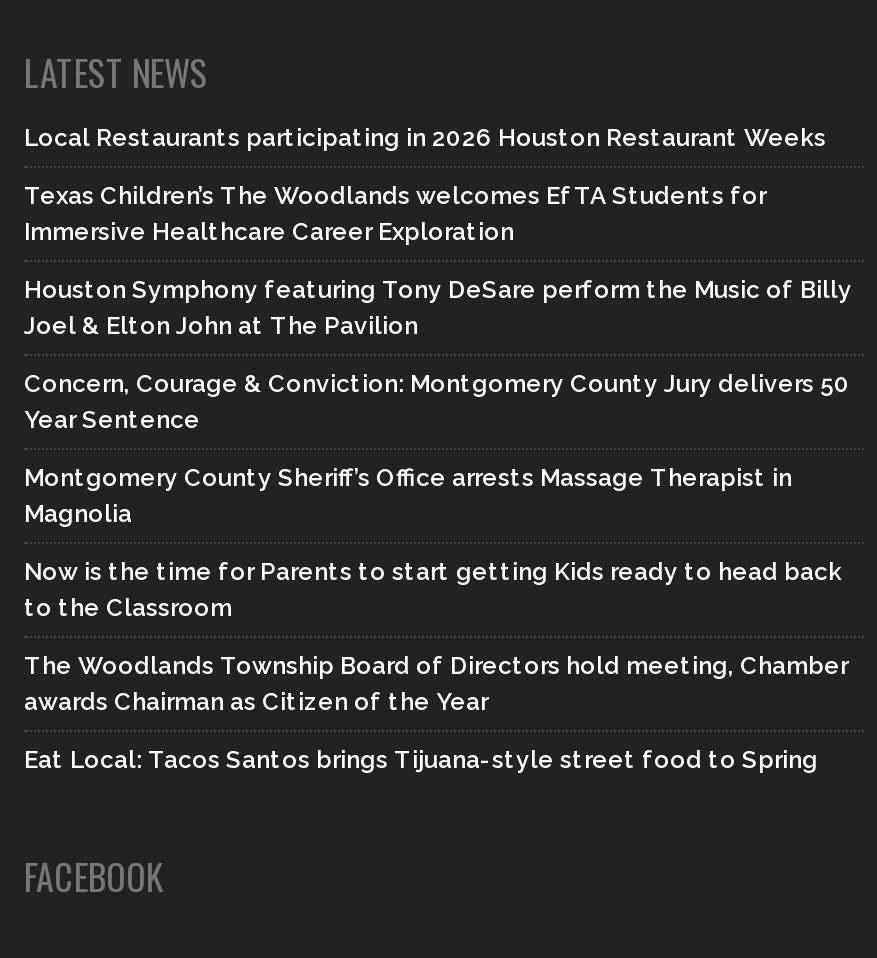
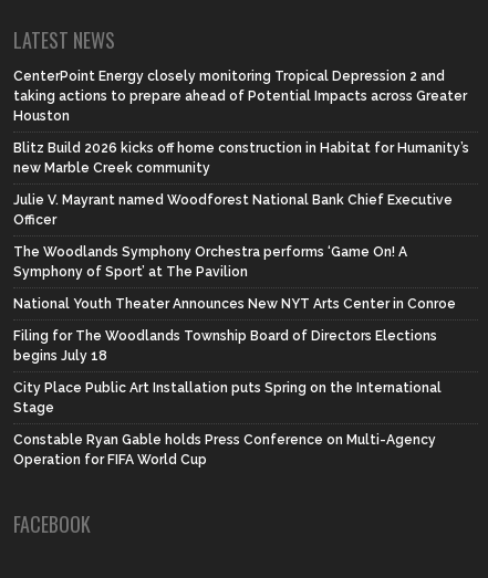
- Local Restaurants participating in 2026 Houston Restaurant Weeks
+ CenterPoint Energy closely monitoring Tropical Depression 2 and
+ taking actions to prepare ahead of Potential Impacts across Greater
+ Houston

- Texas Children’s The Woodlands welcomes EfTA Students for
- Immersive Healthcare Career Exploration
+ Blitz Build 2026 kicks off home construction in Habitat for Humanity’s
+ new Marble Creek community

- Houston Symphony featuring Tony DeSare perform the Music of Billy
- Joel & Elton John at The Pavilion
+ Julie V. Mayrant named Woodforest National Bank Chief Executive
+ Officer

- Concern, Courage & Conviction: Montgomery County Jury delivers 50
- Year Sentence
+ The Woodlands Symphony Orchestra performs ‘Game On! A
+ Symphony of Sport’ at The Pavilion

- Montgomery County Sheriff’s Office arrests Massage Therapist in
- Magnolia
+ National Youth Theater Announces New NYT Arts Center in Conroe

- Now is the time for Parents to start getting Kids ready to head back
- to the Classroom
+ Filing for The Woodlands Township Board of Directors Elections
+ begins July 18

- The Woodlands Township Board of Directors hold meeting, Chamber
- awards Chairman as Citizen of the Year
+ City Place Public Art Installation puts Spring on the International
+ Stage

- Eat Local: Tacos Santos brings Tijuana-style street food to Spring
+ Constable Ryan Gable holds Press Conference on Multi-Agency
+ Operation for FIFA World Cup
